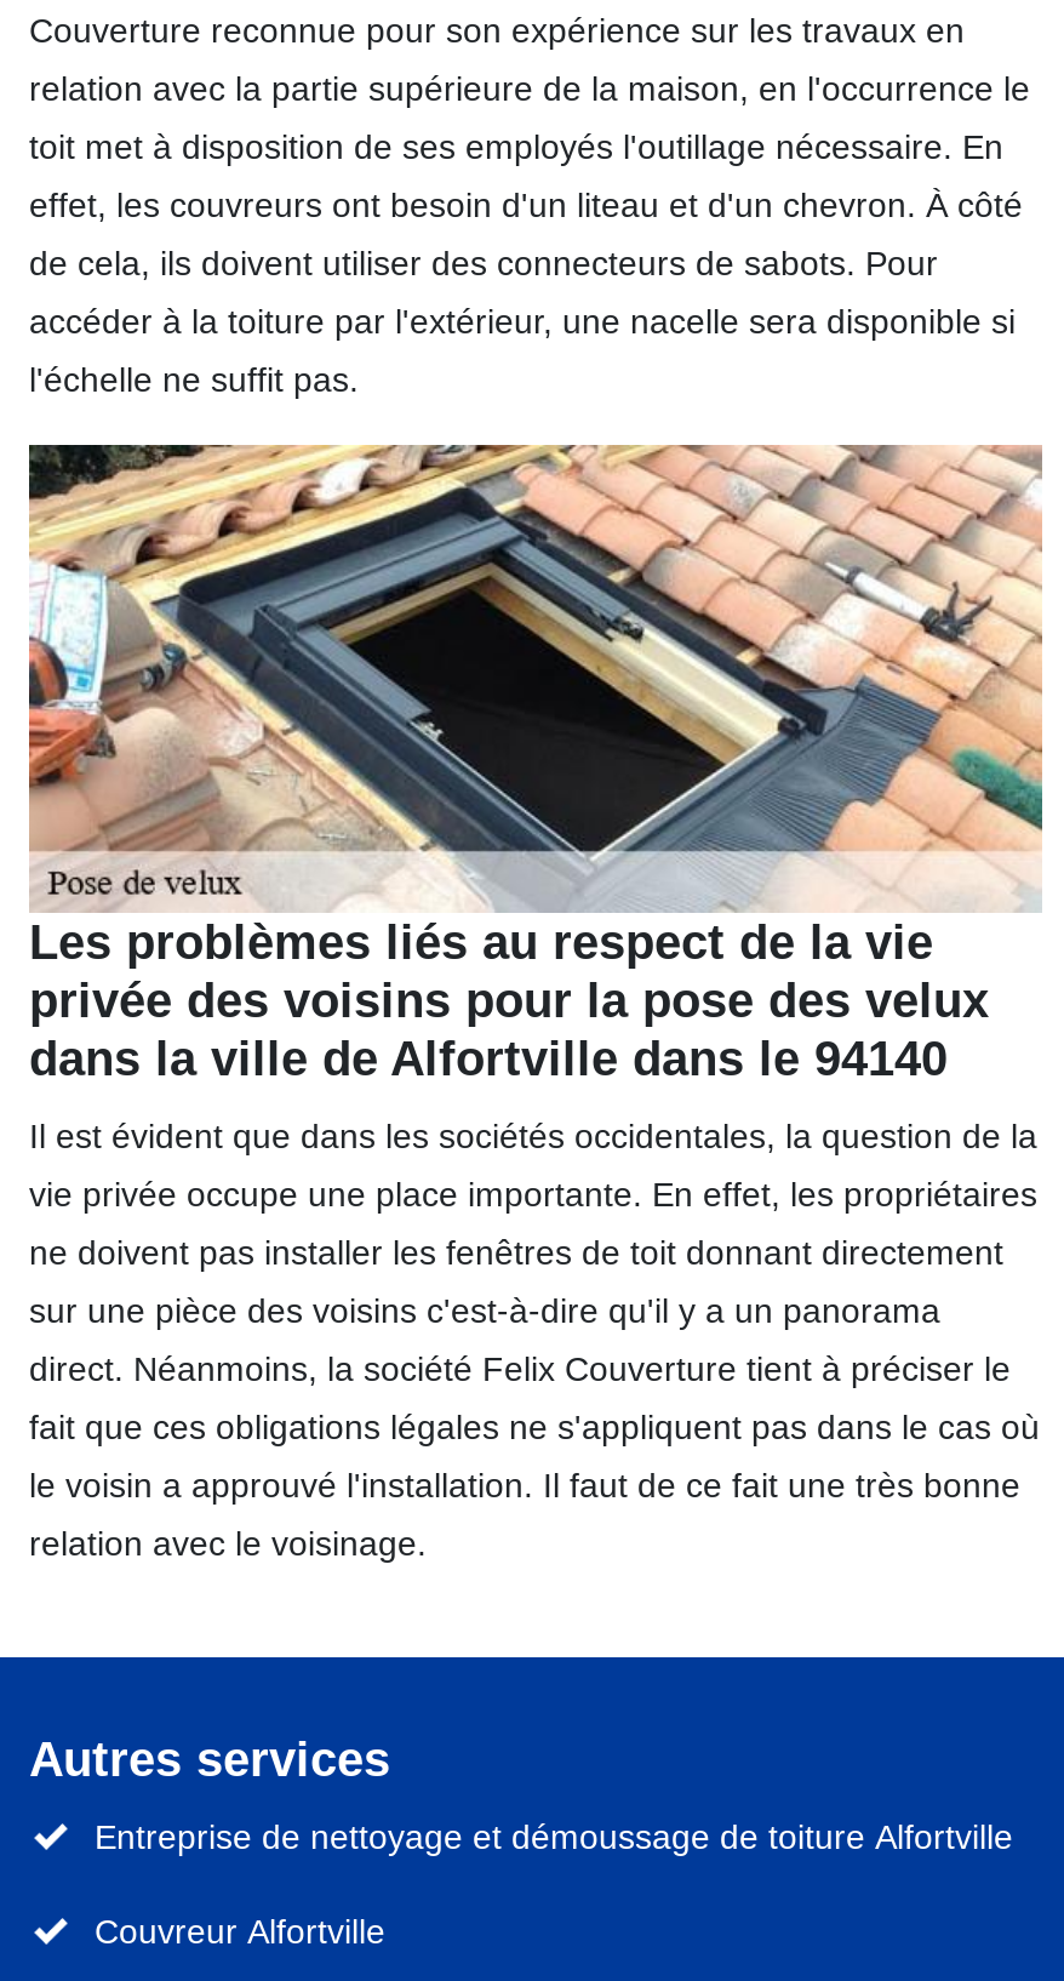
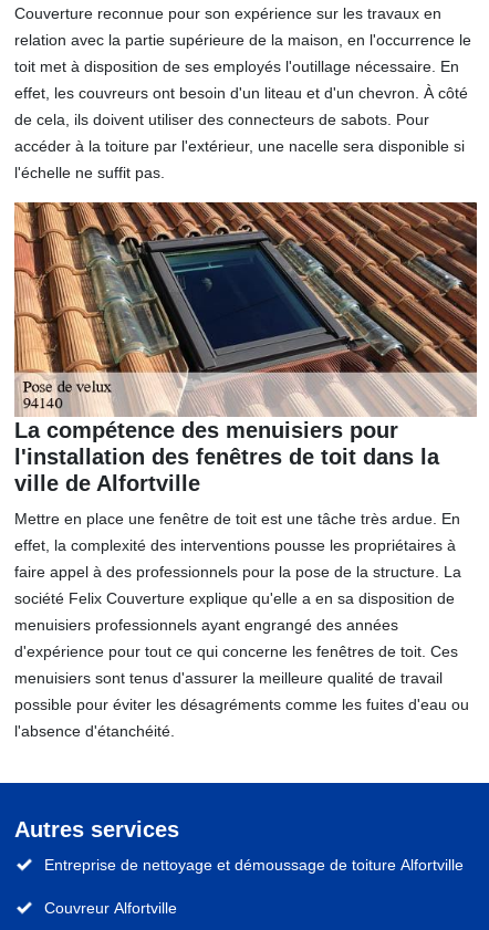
- [image]
- Les problèmes liés au respect de la vie
- privée des voisins pour la pose des velux
- dans la ville de Alfortville dans le 94140
- Il est évident que dans les sociétés occidentales, la question de la
- vie privée occupe une place importante. En effet, les propriétaires
- ne doivent pas installer les fenêtres de toit donnant directement
- sur une pièce des voisins c'est-à-dire qu'il y a un panorama
- direct. Néanmoins, la société Felix Couverture tient à préciser le
- fait que ces obligations légales ne s'appliquent pas dans le cas où
- le voisin a approuvé l'installation. Il faut de ce fait une très bonne
- relation avec le voisinage.
+ [image]
+ La compétence des menuisiers pour
+ l'installation des fenêtres de toit dans la
+ ville de Alfortville
+ Mettre en place une fenêtre de toit est une tâche très ardue. En
+ effet, la complexité des interventions pousse les propriétaires à
+ faire appel à des professionnels pour la pose de la structure. La
+ société Felix Couverture explique qu'elle a en sa disposition de
+ menuisiers professionnels ayant engrangé des années
+ d'expérience pour tout ce qui concerne les fenêtres de toit. Ces
+ menuisiers sont tenus d'assurer la meilleure qualité de travail
+ possible pour éviter les désagréments comme les fuites d'eau ou
+ l'absence d'étanchéité.
